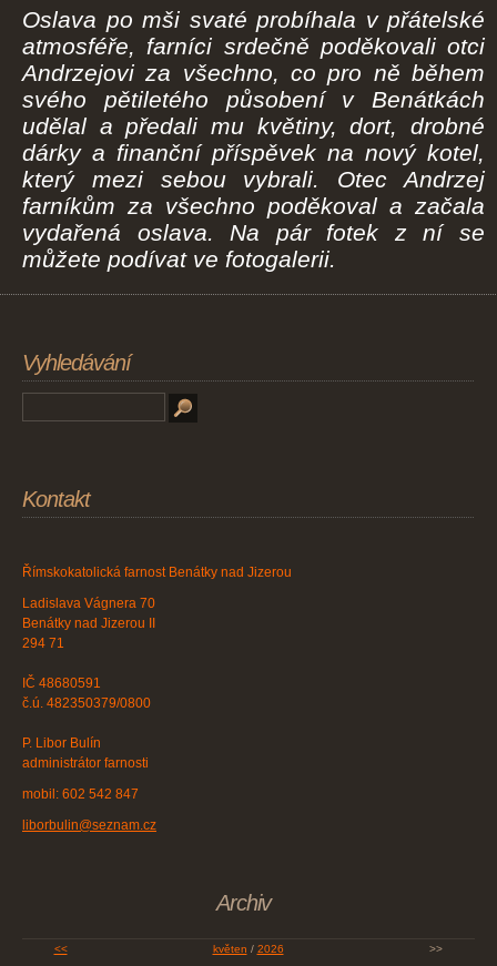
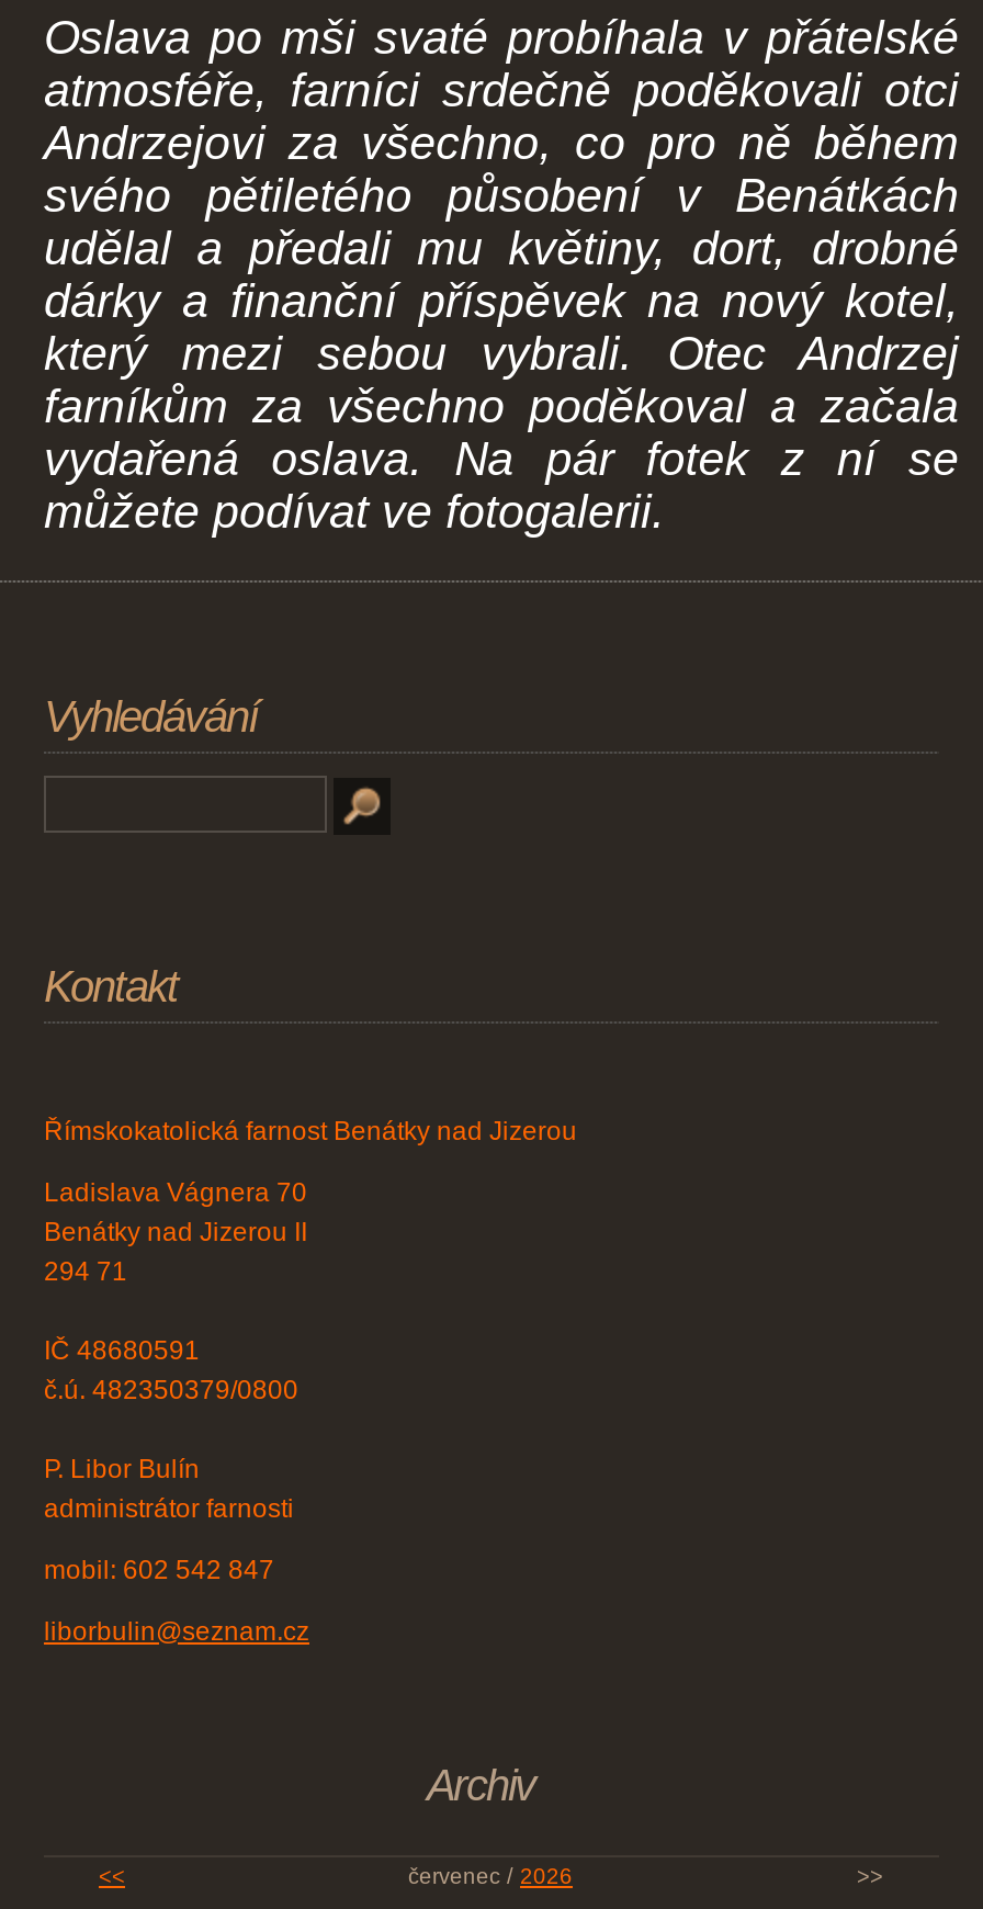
- květen / 2026
+ červenec / 2026
